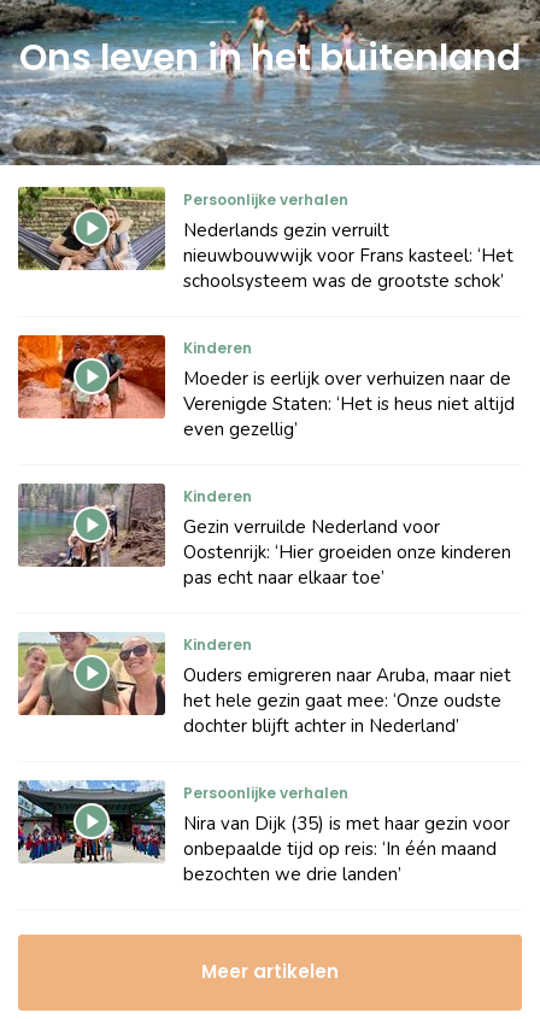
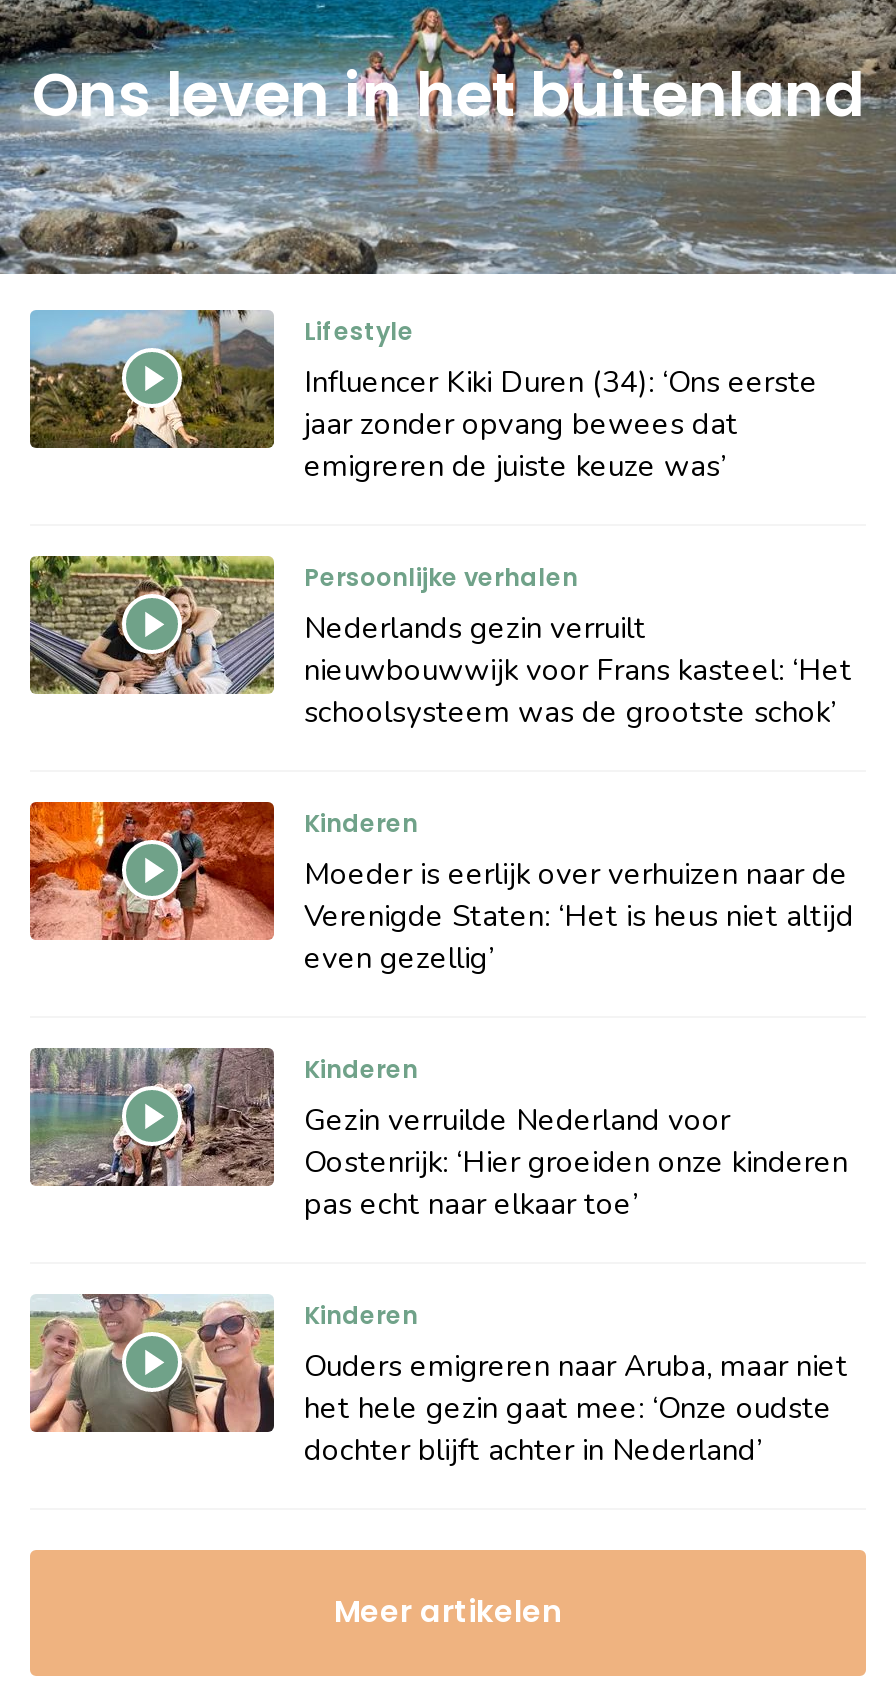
+ [image]
+ Lifestyle
+ Influencer Kiki Duren (34): ‘Ons eerste
+ jaar zonder opvang bewees dat
+ emigreren de juiste keuze was’

moved down: [image] | Persoonlijke verhalen | Nederlands gezin verruilt | ... | het hele gezin gaat mee: ‘Onze oudste | dochter blijft achter in Nederland’

- [image]
- Persoonlijke verhalen
- Nira van Dijk (35) is met haar gezin voor
- onbepaalde tijd op reis: ‘In één maand
- bezochten we drie landen’
